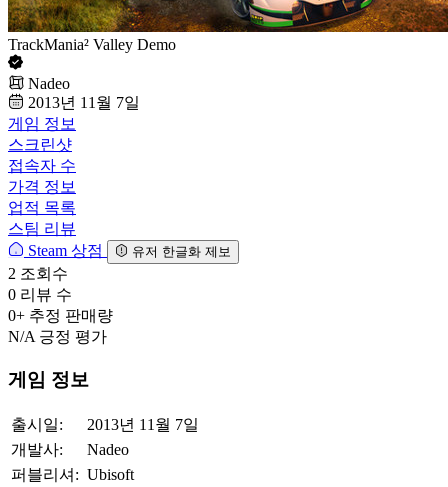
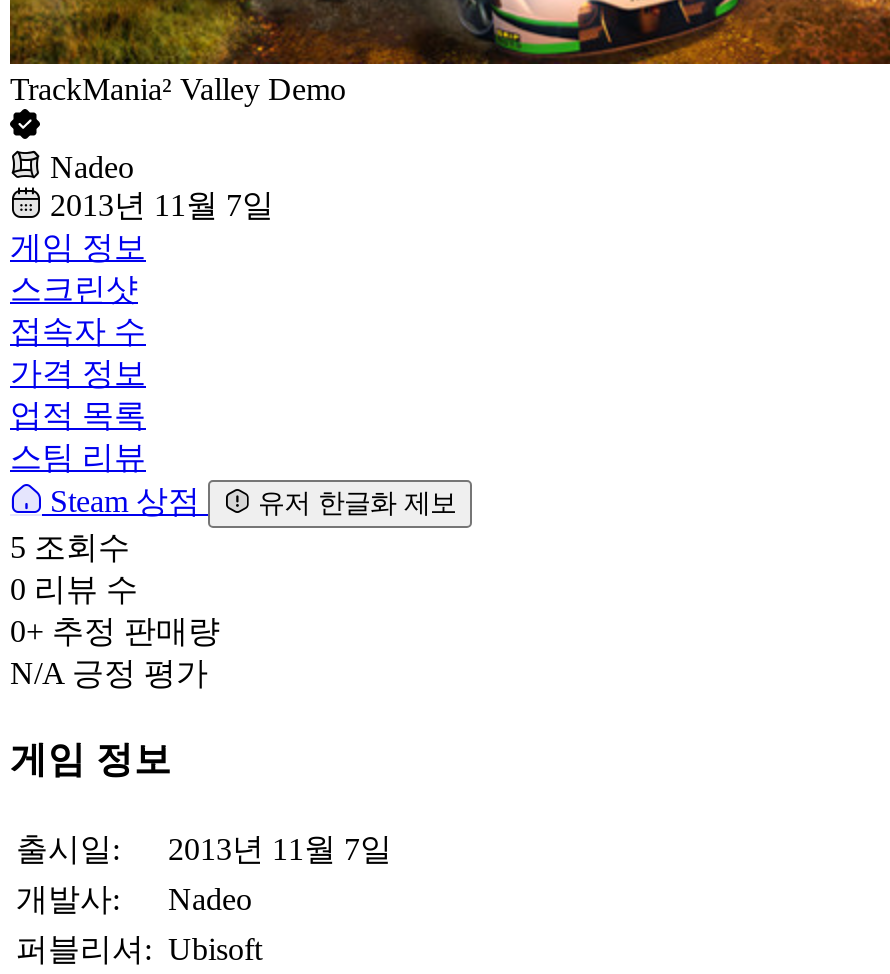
- 2 조회수
+ 5 조회수
